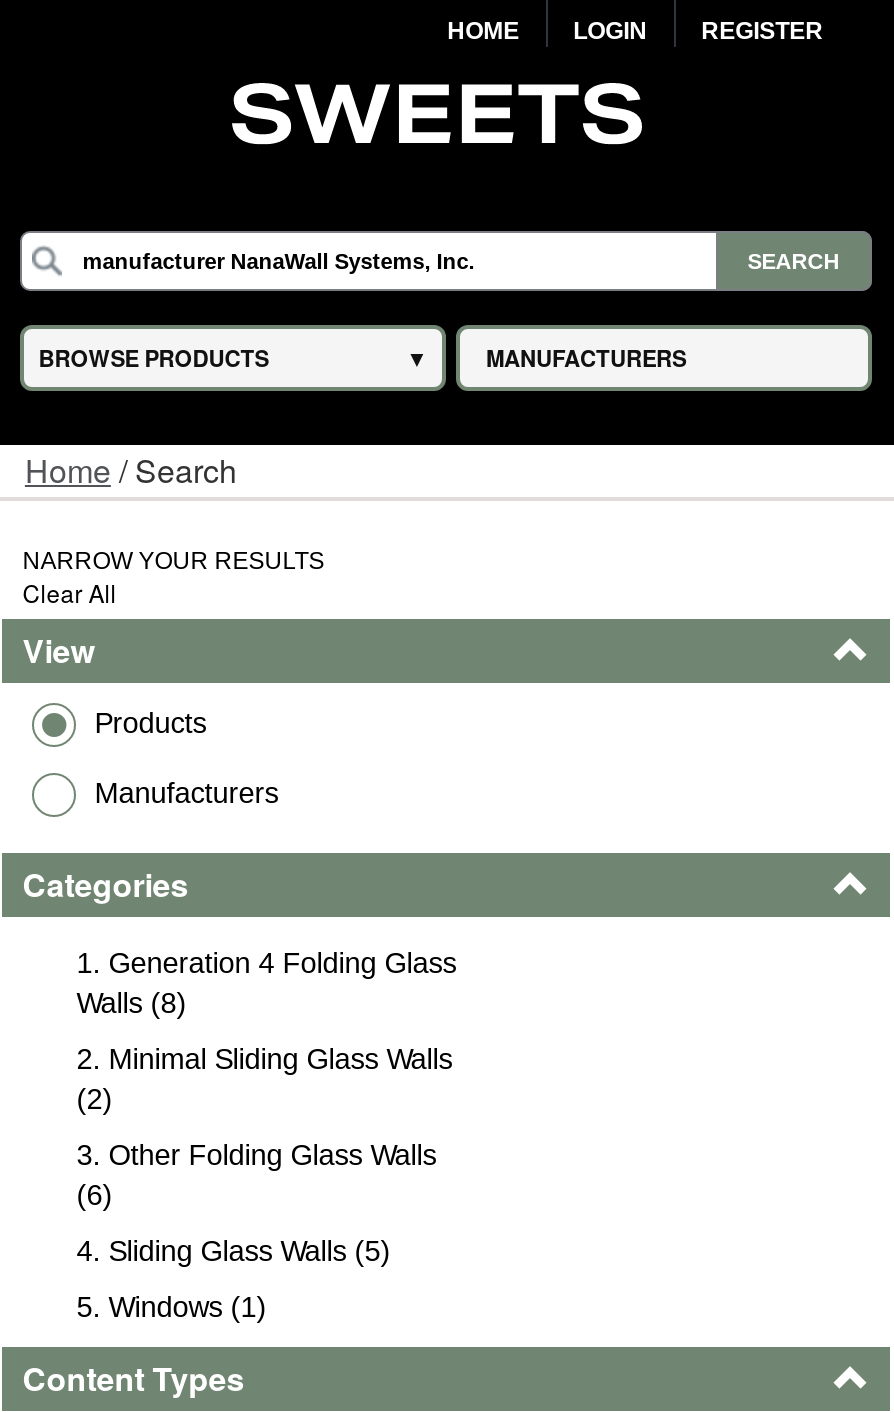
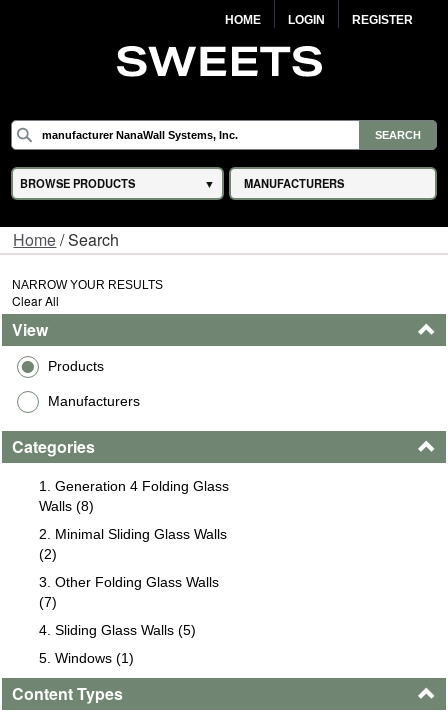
- (6)
+ (7)
